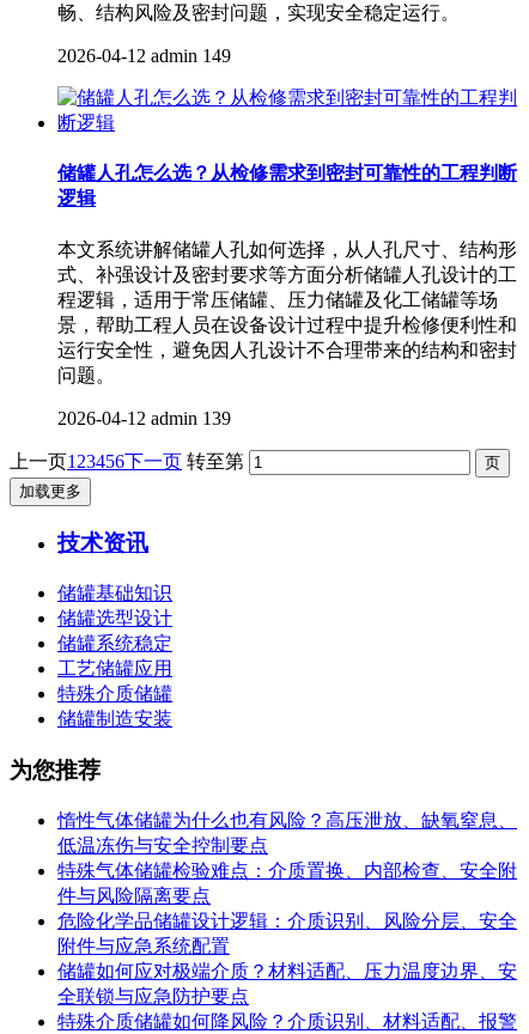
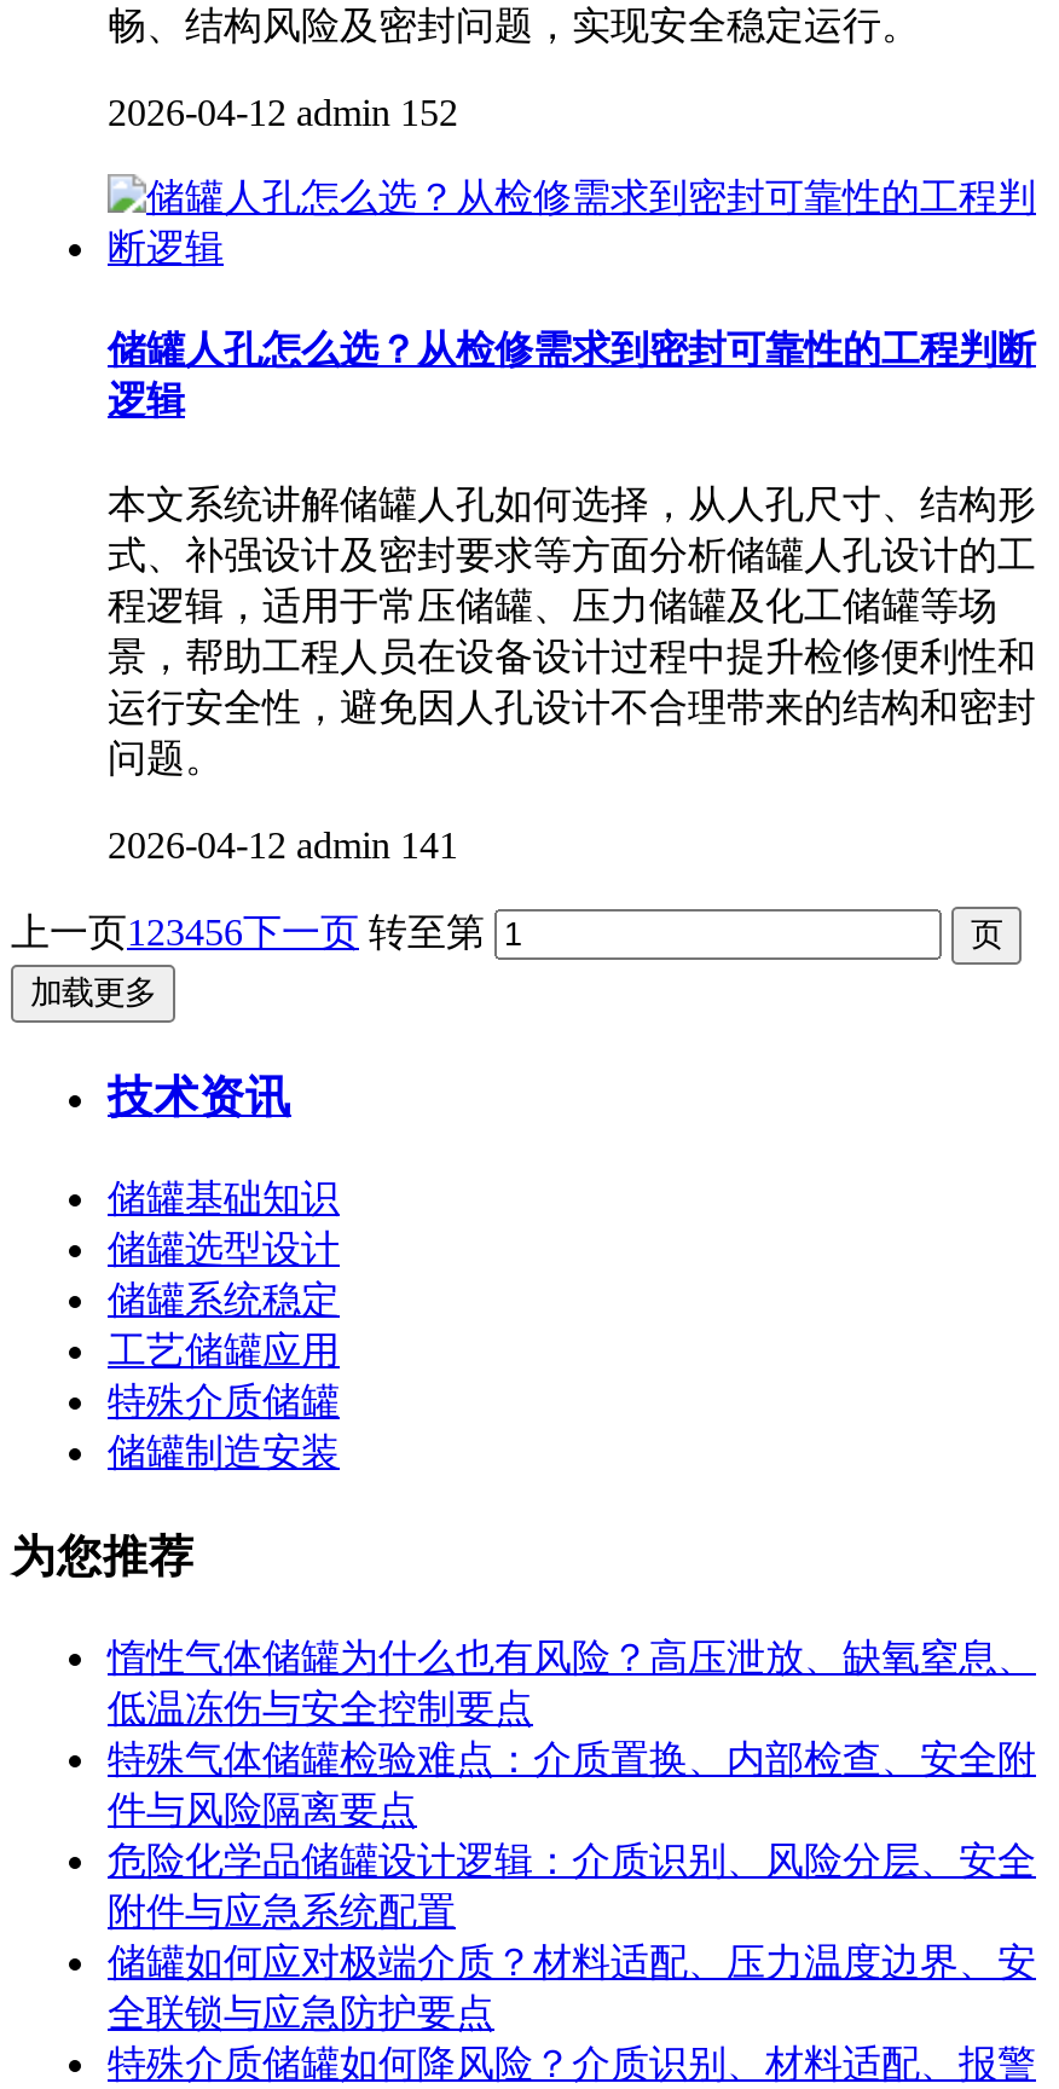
- 2026-04-12 admin 149
+ 2026-04-12 admin 152

- 2026-04-12 admin 139
+ 2026-04-12 admin 141
